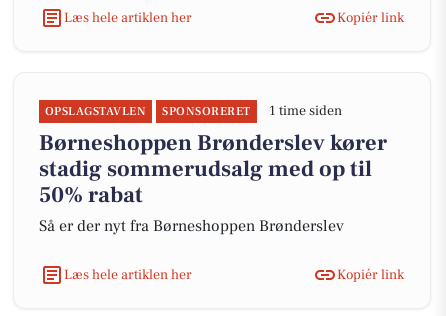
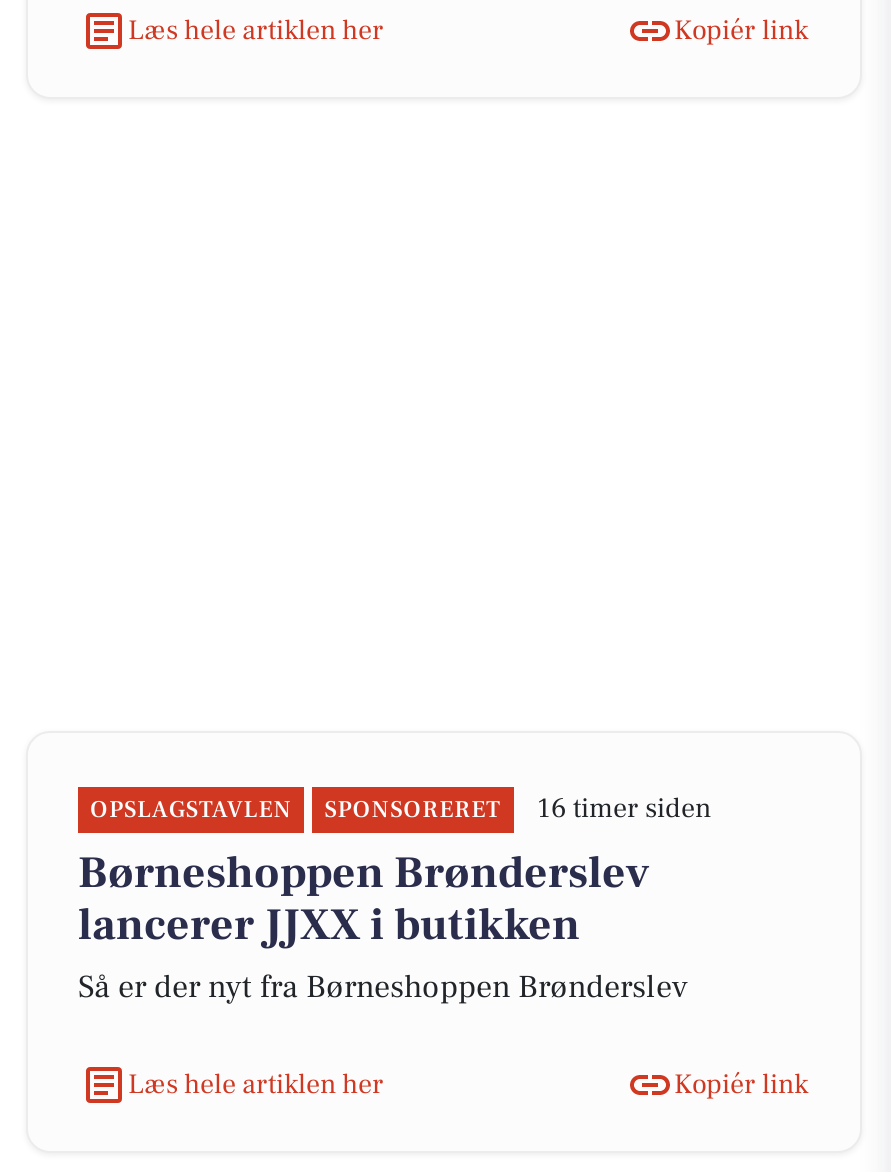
- 1 time siden
- Børneshoppen Brønderslev kører
- stadig sommerudsalg med op til
- 50% rabat
+ 16 timer siden
+ Børneshoppen Brønderslev
+ lancerer JJXX i butikken

moved down: OPSLAGSTAVLEN | SPONSORERET
